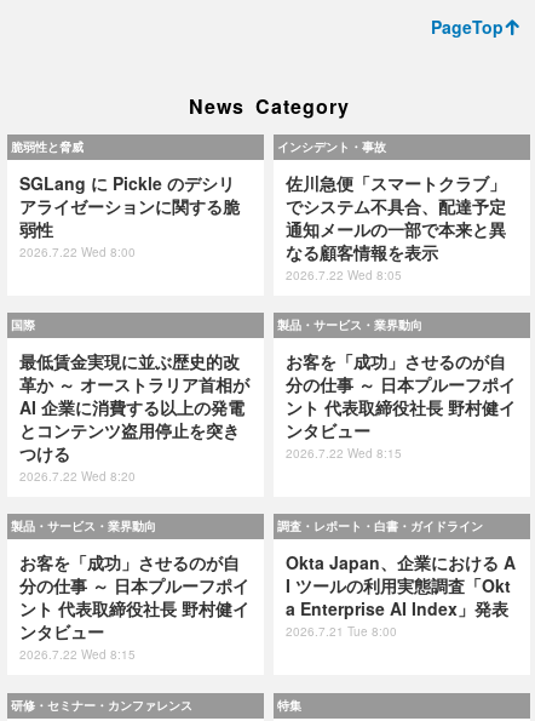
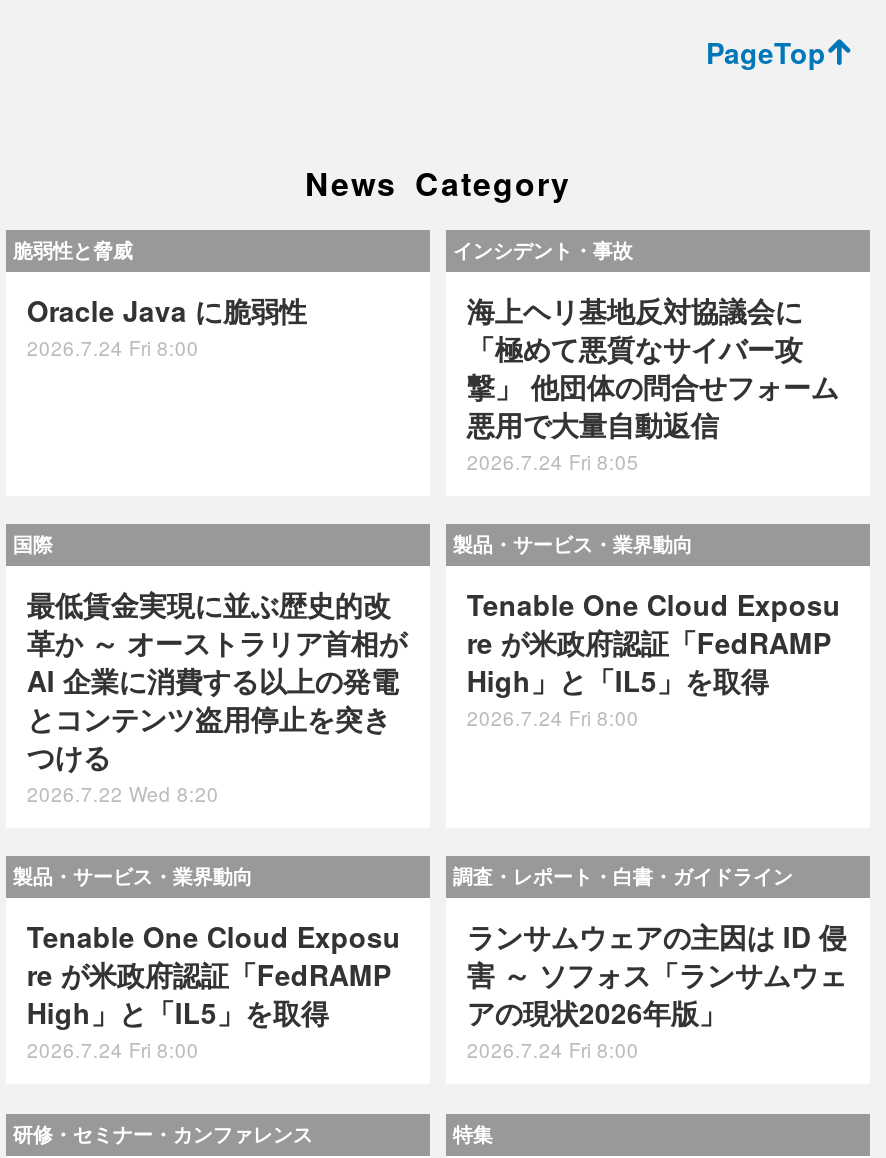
- SGLang に Pickle のデシリ
- アライゼーションに関する脆
- 弱性
- 2026.7.22 Wed 8:00
+ Oracle Java に脆弱性
+ 2026.7.24 Fri 8:00

- 佐川急便「スマートクラブ」
- でシステム不具合、配達予定
- 通知メールの一部で本来と異
- なる顧客情報を表示
- 2026.7.22 Wed 8:05
+ 海上ヘリ基地反対協議会に
+ 「極めて悪質なサイバー攻
+ 撃」 他団体の問合せフォーム
+ 悪用で大量自動返信
+ 2026.7.24 Fri 8:05

- お客を「成功」させるのが自
- 分の仕事 ～ 日本プルーフポイ
- ント 代表取締役社長 野村健イ
- ンタビュー
- 2026.7.22 Wed 8:15
+ Tenable One Cloud Exposu
+ re が米政府認証「FedRAMP
+ High」と「IL5」を取得
+ 2026.7.24 Fri 8:00

- お客を「成功」させるのが自
- 分の仕事 ～ 日本プルーフポイ
- ント 代表取締役社長 野村健イ
- ンタビュー
- 2026.7.22 Wed 8:15
+ Tenable One Cloud Exposu
+ re が米政府認証「FedRAMP
+ High」と「IL5」を取得
+ 2026.7.24 Fri 8:00

- Okta Japan、企業における A
- I ツールの利用実態調査「Okt
- a Enterprise AI Index」発表
- 2026.7.21 Tue 8:00
+ ランサムウェアの主因は ID 侵
+ 害 ～ ソフォス「ランサムウェ
+ アの現状2026年版」
+ 2026.7.24 Fri 8:00
